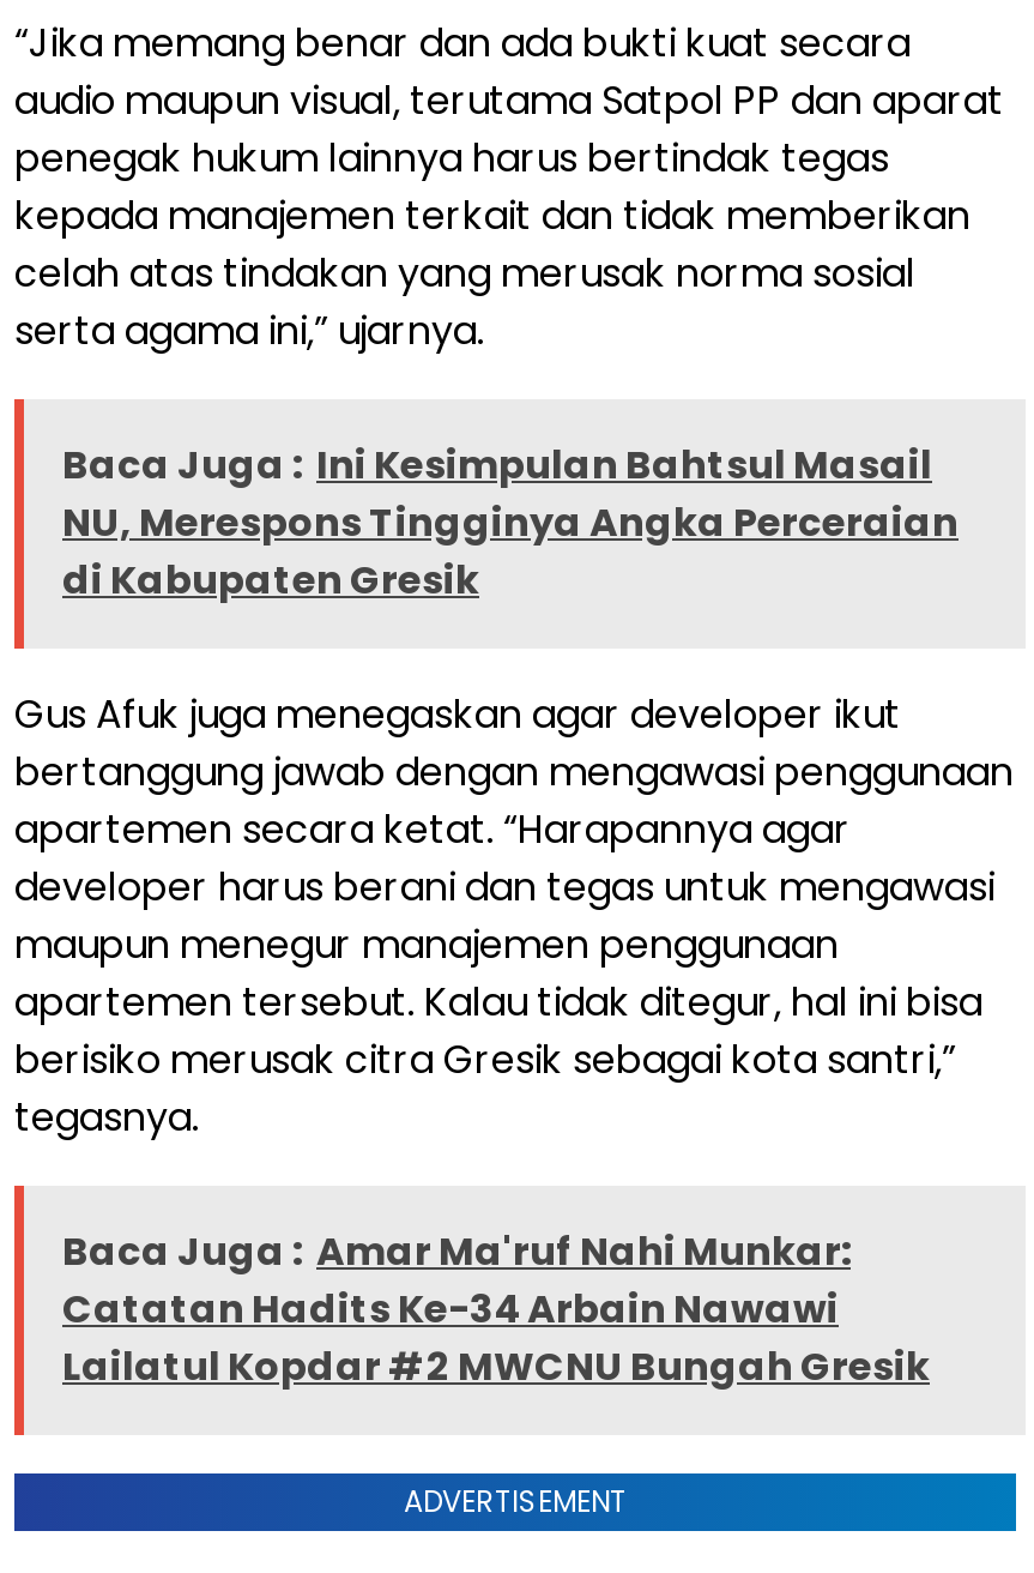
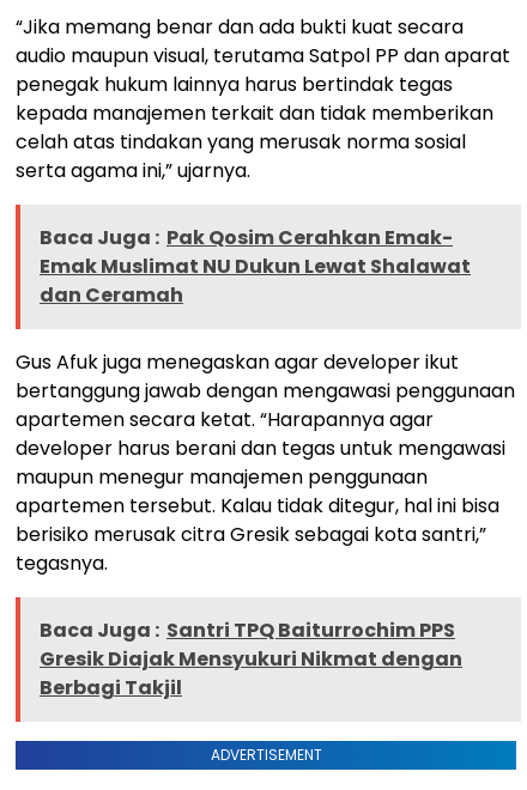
- Baca Juga : Ini Kesimpulan Bahtsul Masail
- NU, Merespons Tingginya Angka Perceraian
- di Kabupaten Gresik
+ Baca Juga : Pak Qosim Cerahkan Emak-
+ Emak Muslimat NU Dukun Lewat Shalawat
+ dan Ceramah

- Baca Juga : Amar Ma'ruf Nahi Munkar:
- Catatan Hadits Ke-34 Arbain Nawawi
- Lailatul Kopdar #2 MWCNU Bungah Gresik
+ Baca Juga : Santri TPQ Baiturrochim PPS
+ Gresik Diajak Mensyukuri Nikmat dengan
+ Berbagi Takjil
